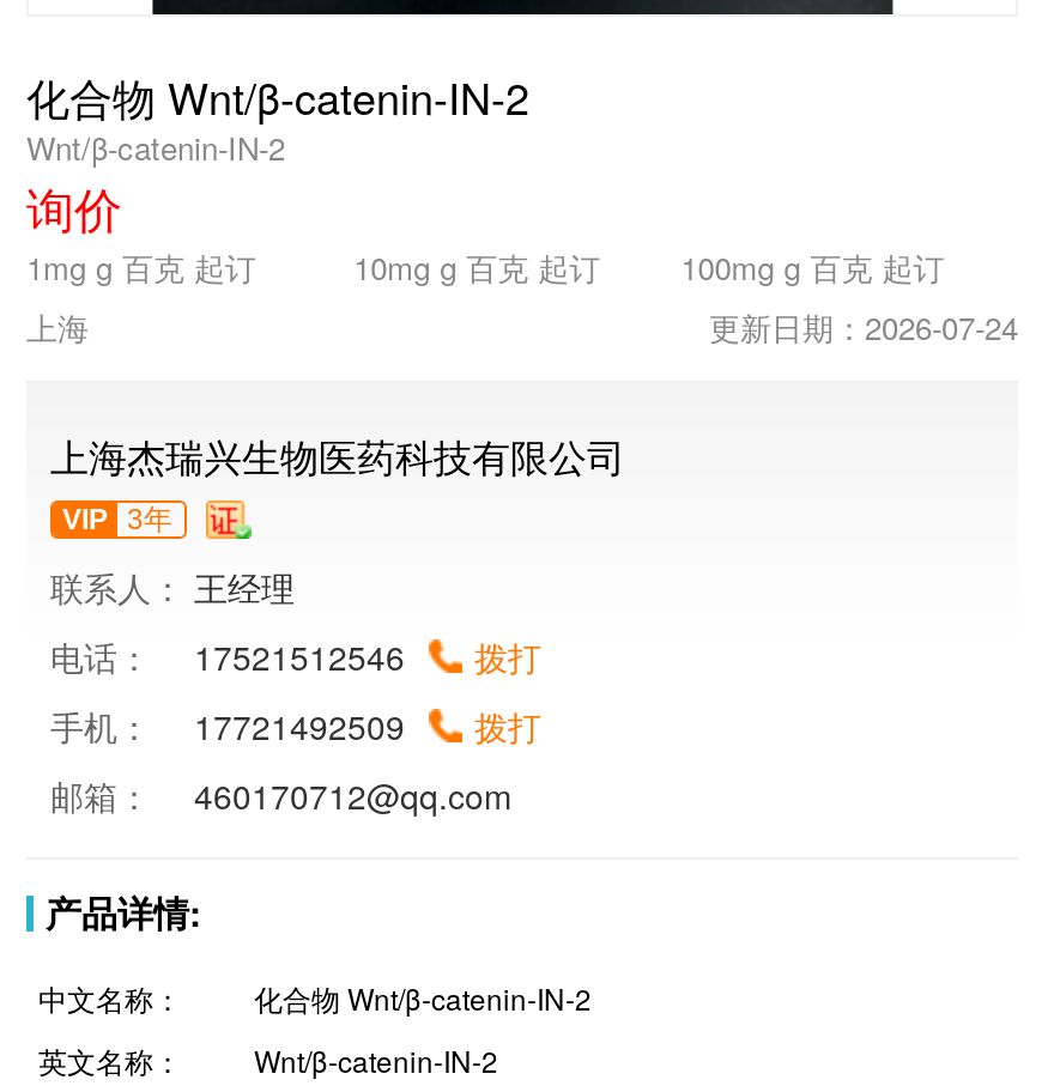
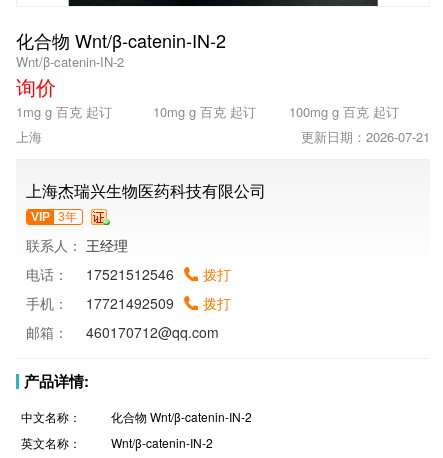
- 更新日期：2026-07-24
+ 更新日期：2026-07-21
